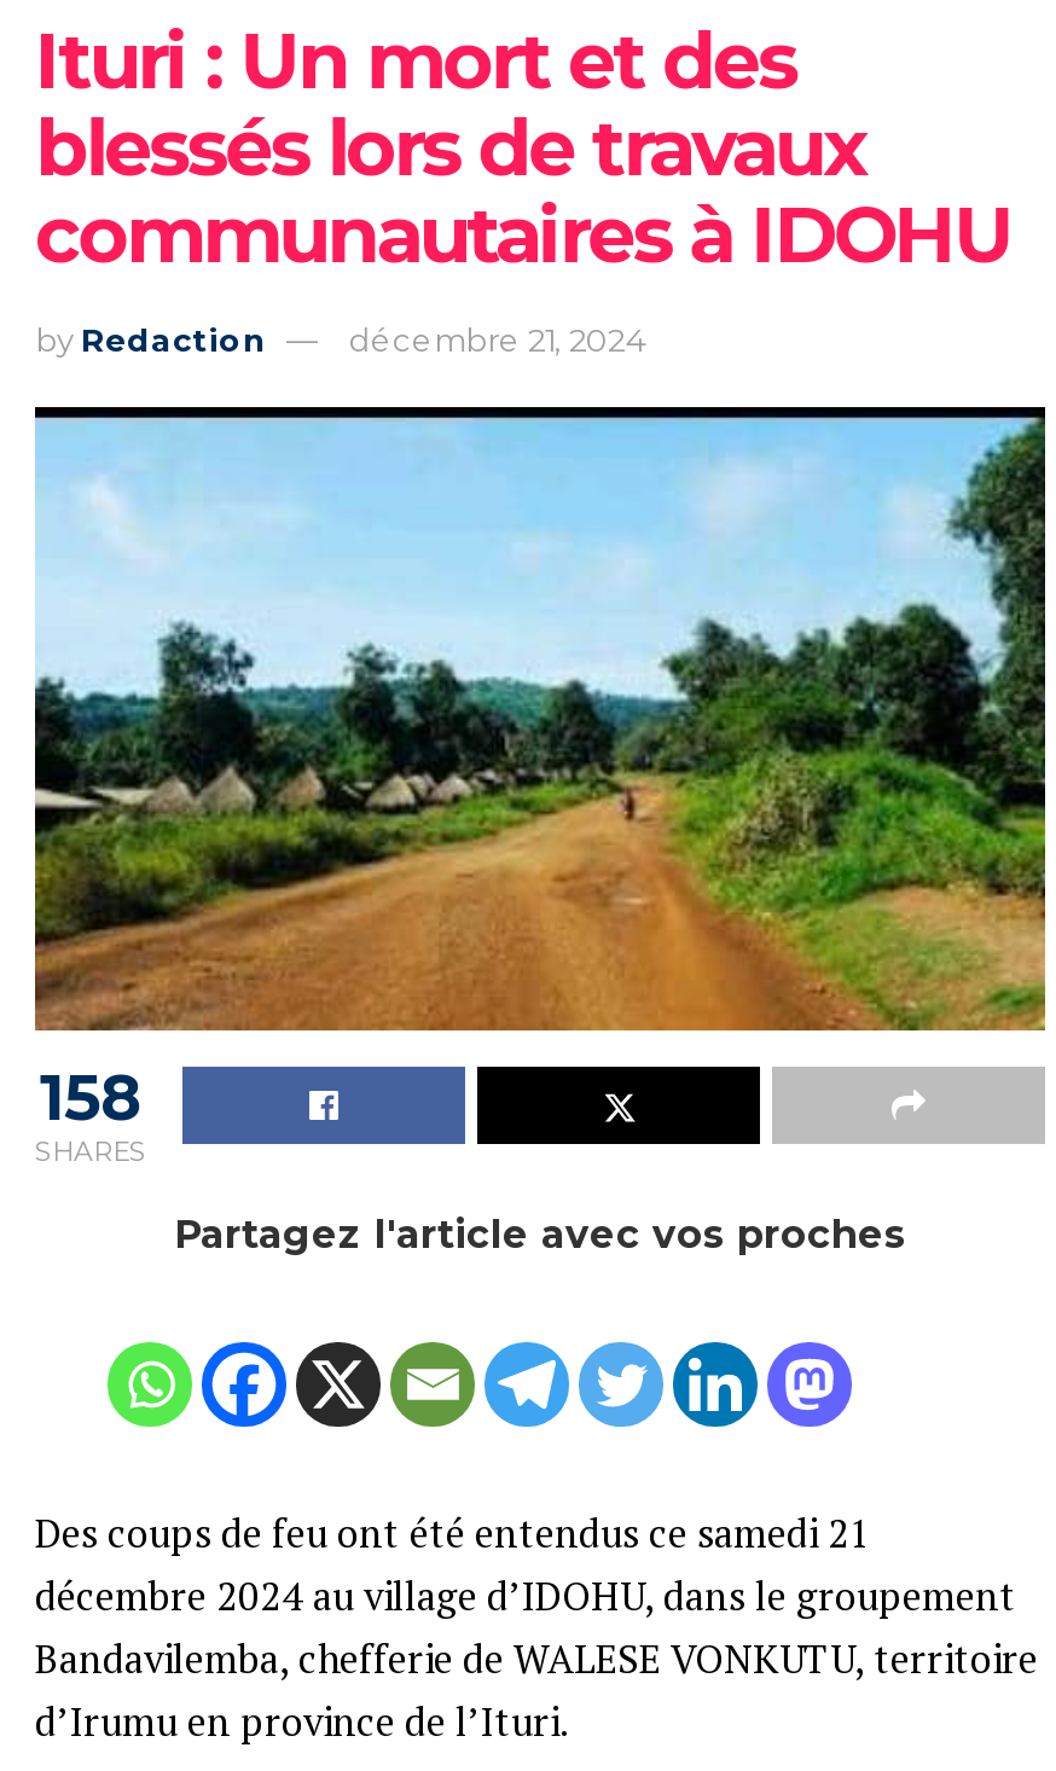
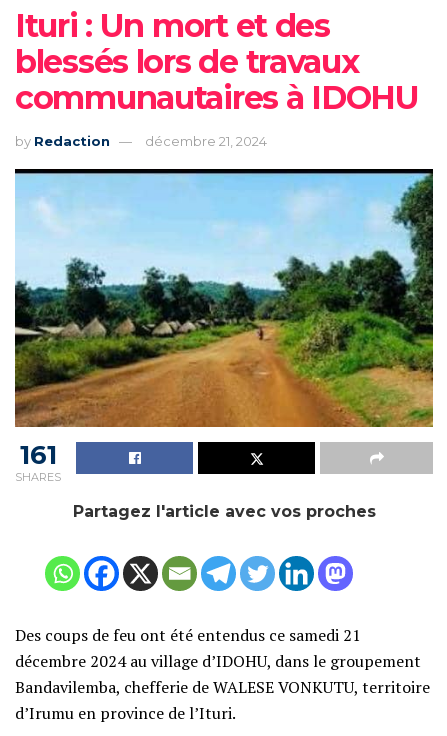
- 158
+ 161
